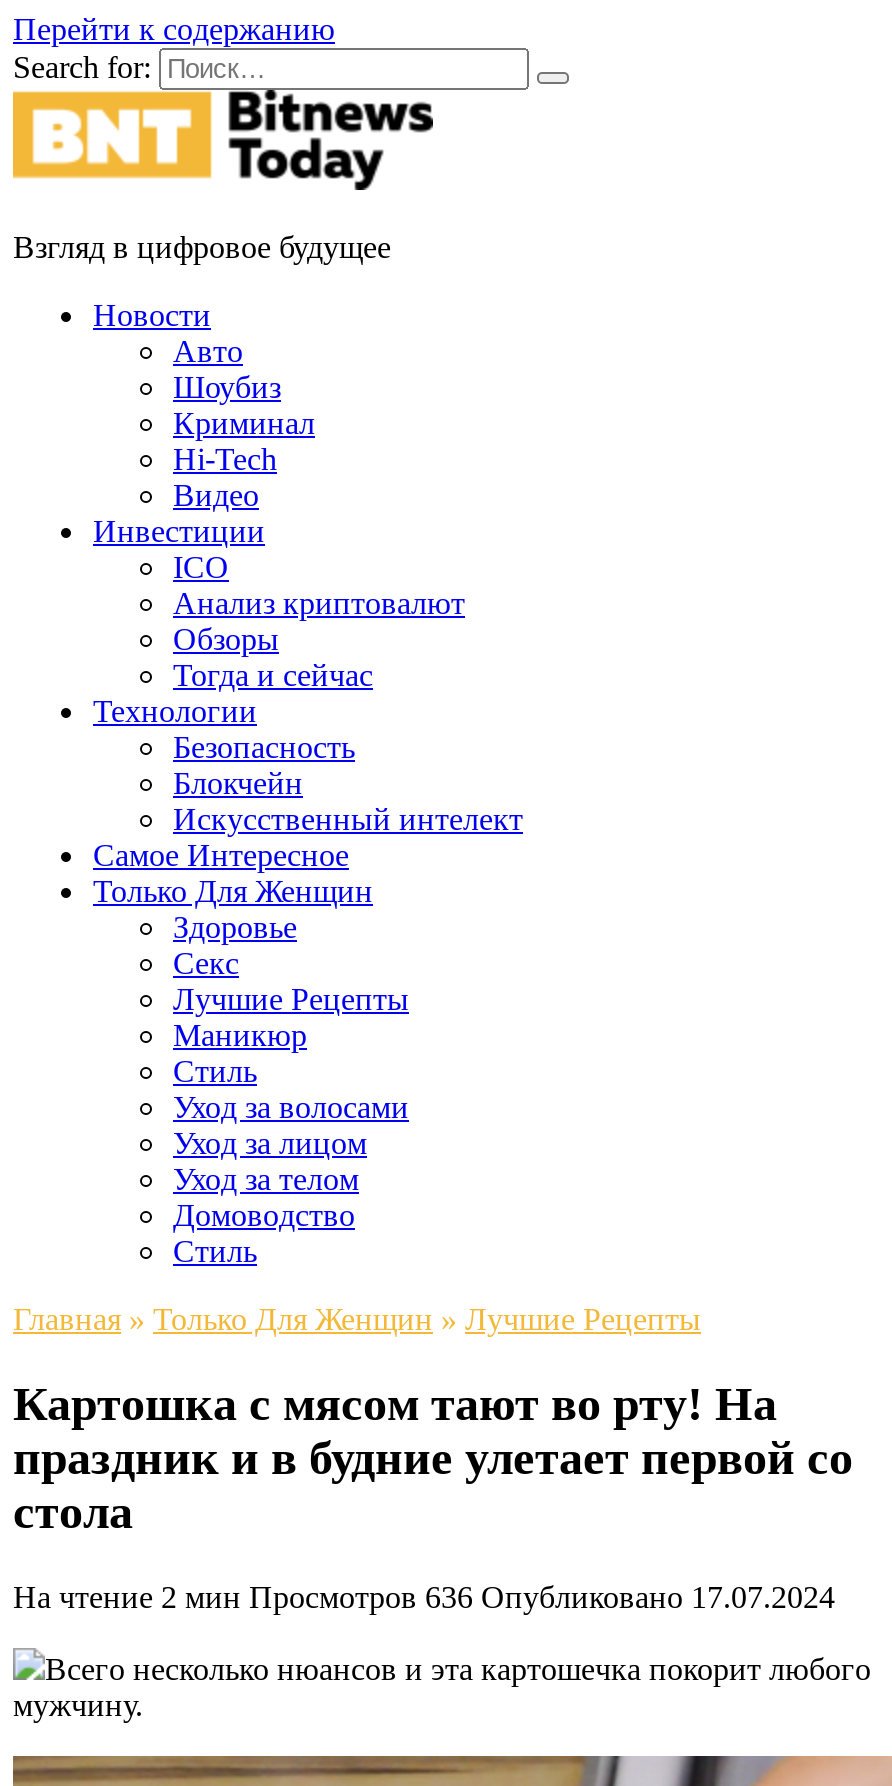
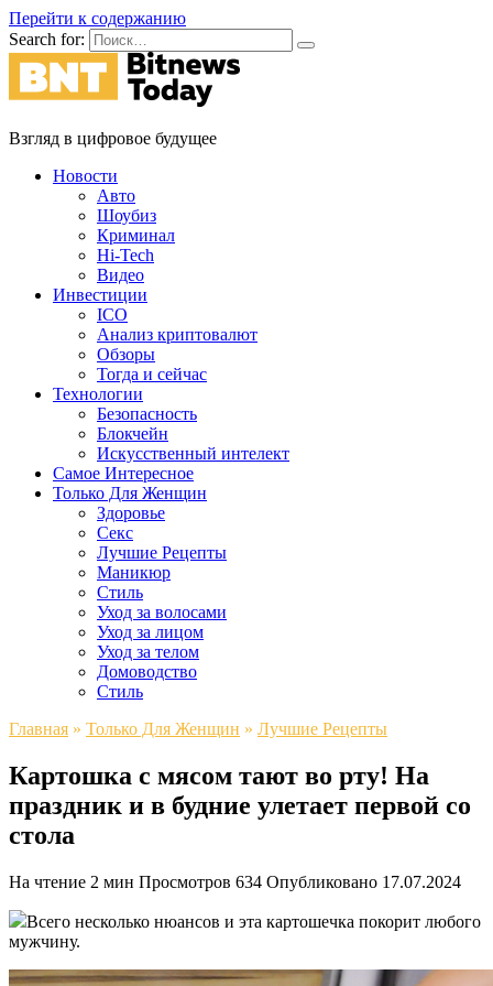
- На чтение 2 мин Просмотров 636 Опубликовано 17.07.2024
+ На чтение 2 мин Просмотров 634 Опубликовано 17.07.2024
